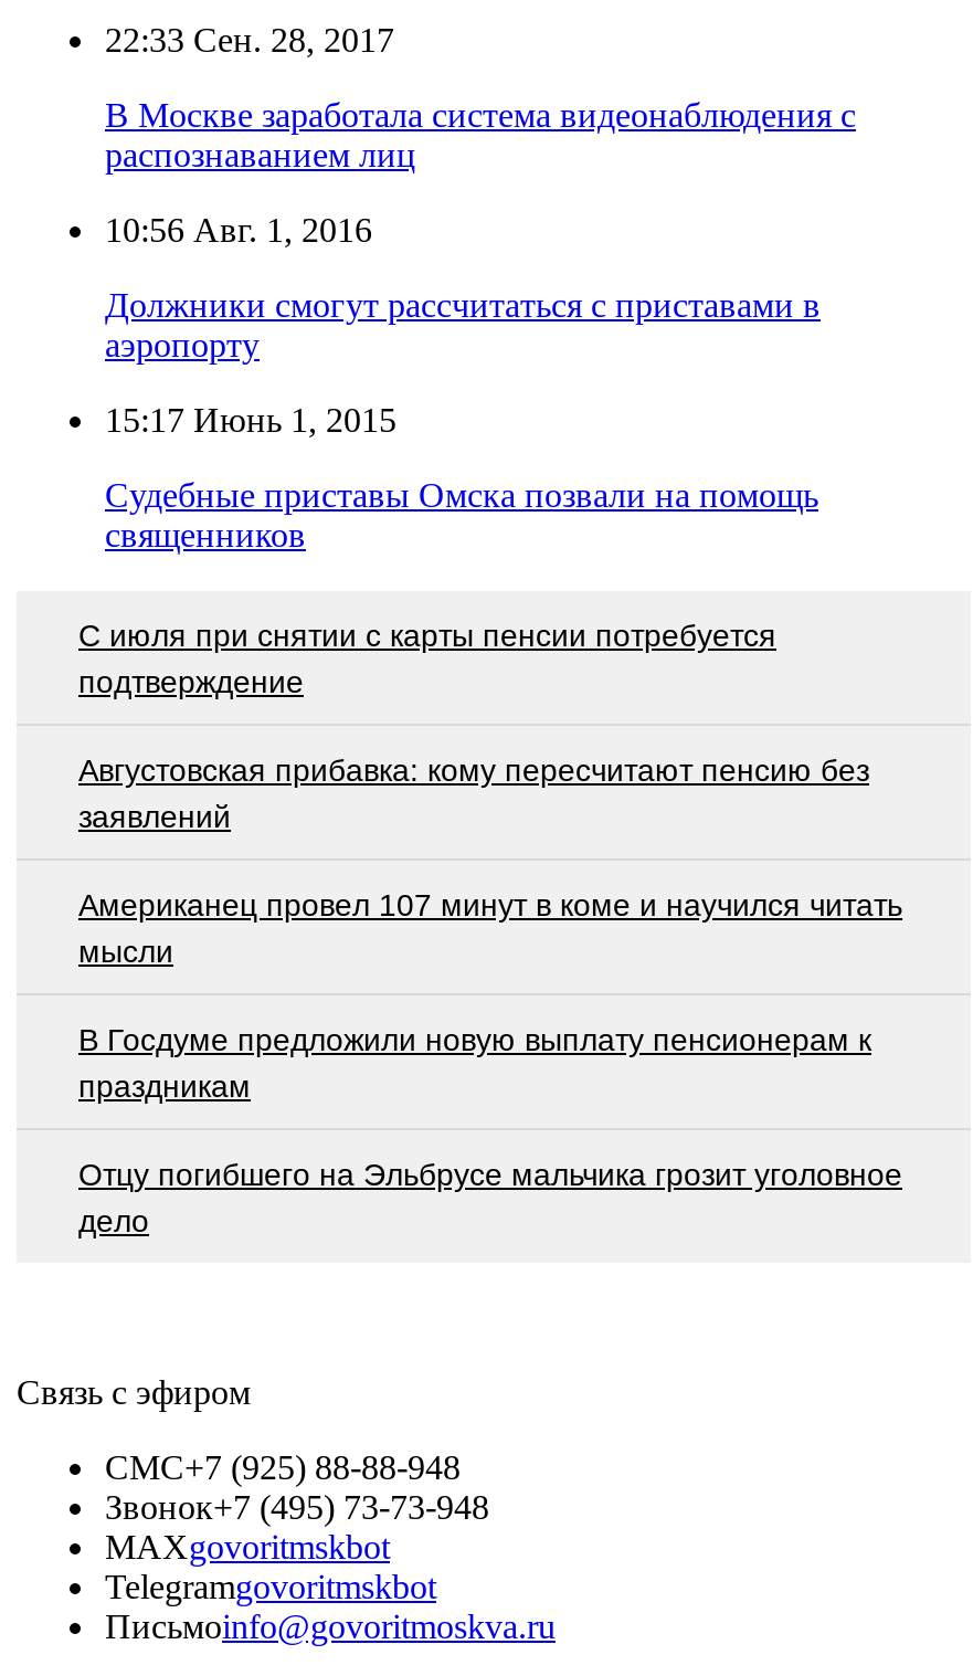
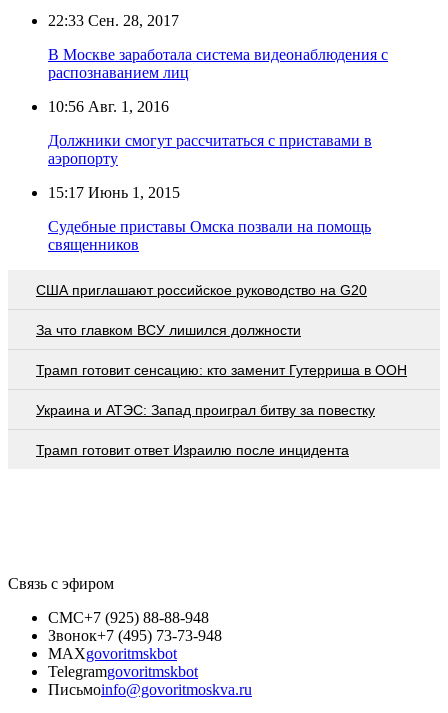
- С июля при снятии с карты пенсии потребуется
- подтверждение
+ США приглашают российское руководство на G20

- Августовская прибавка: кому пересчитают пенсию без
- заявлений
+ За что главком ВСУ лишился должности

- Американец провел 107 минут в коме и научился читать
- мысли
+ Трамп готовит сенсацию: кто заменит Гутерриша в ООН

- В Госдуме предложили новую выплату пенсионерам к
- праздникам
+ Украина и АТЭС: Запад проиграл битву за повестку

- Отцу погибшего на Эльбрусе мальчика грозит уголовное
- дело
+ Трамп готовит ответ Израилю после инцидента
